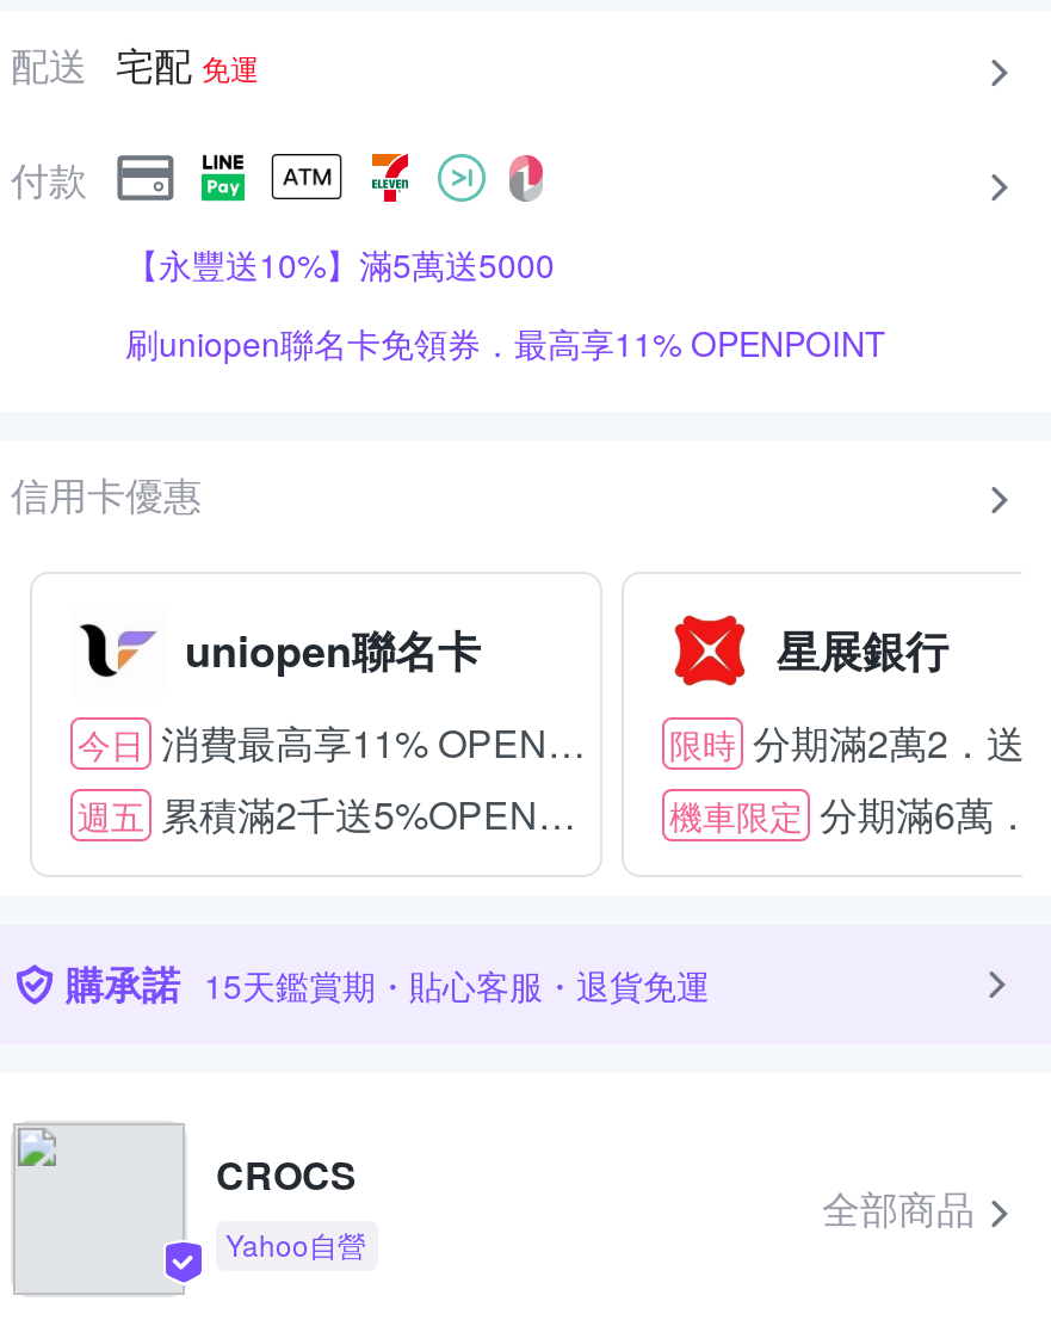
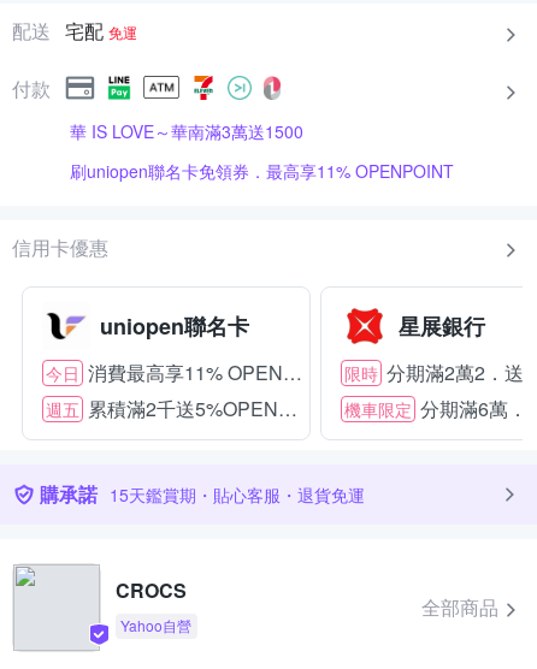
- 【永豐送10%】滿5萬送5000
+ 華 IS LOVE～華南滿3萬送1500
